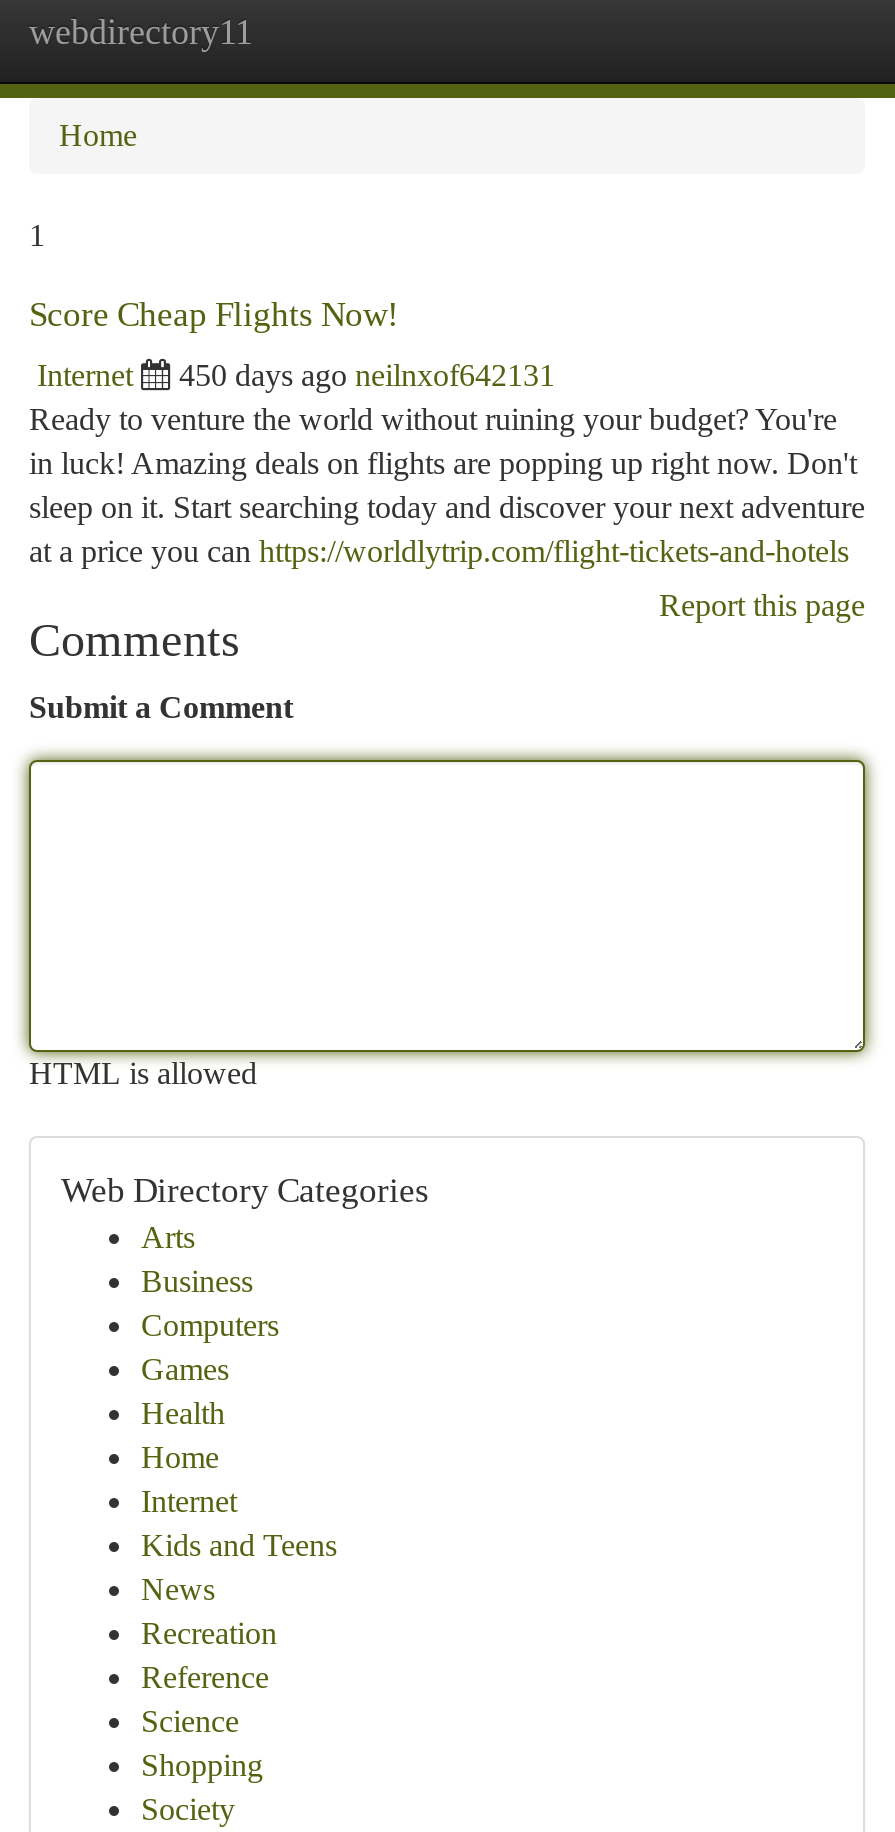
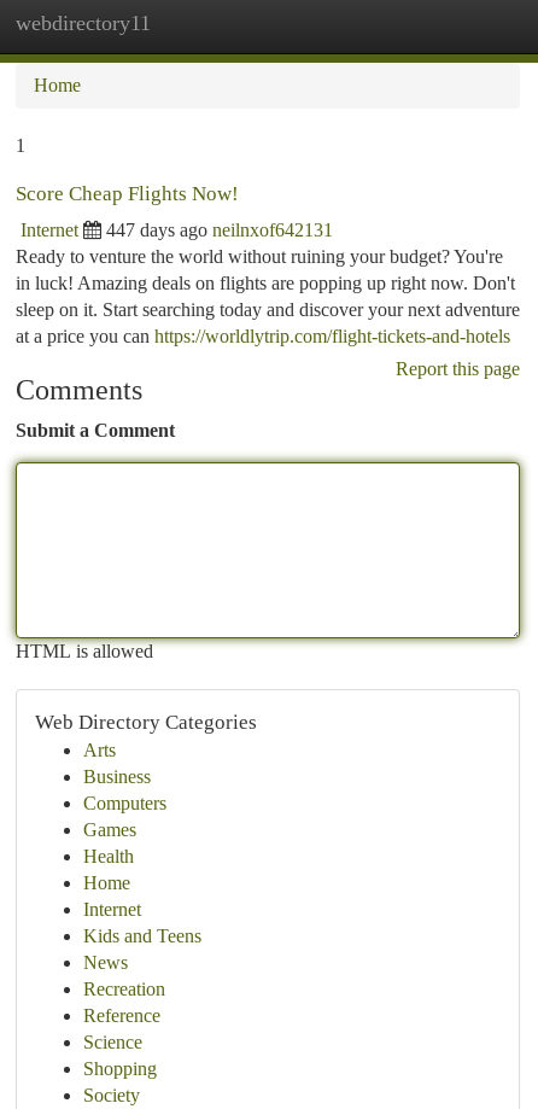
- 450 days ago neilnxof642131
+ 447 days ago neilnxof642131
